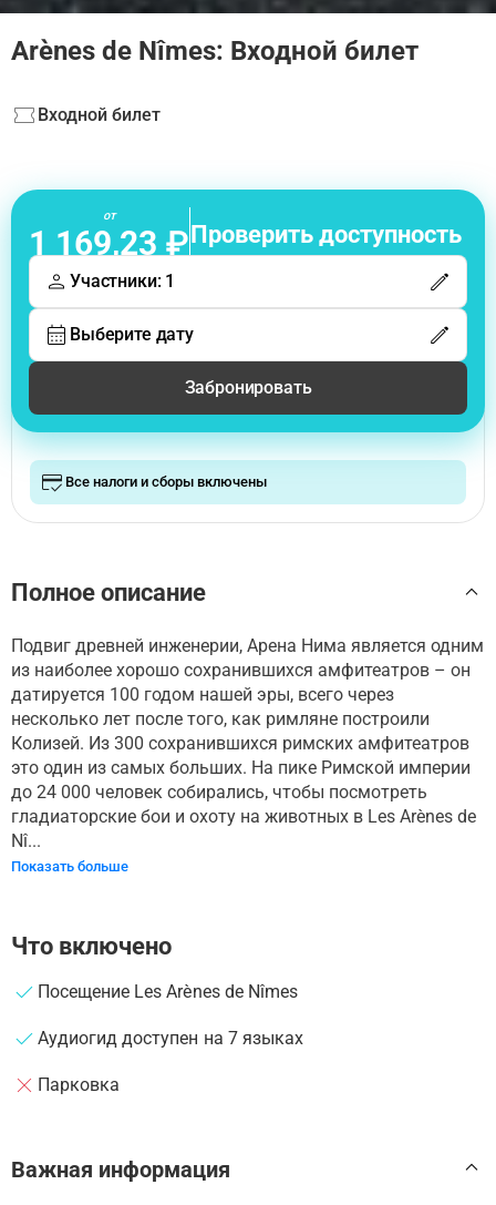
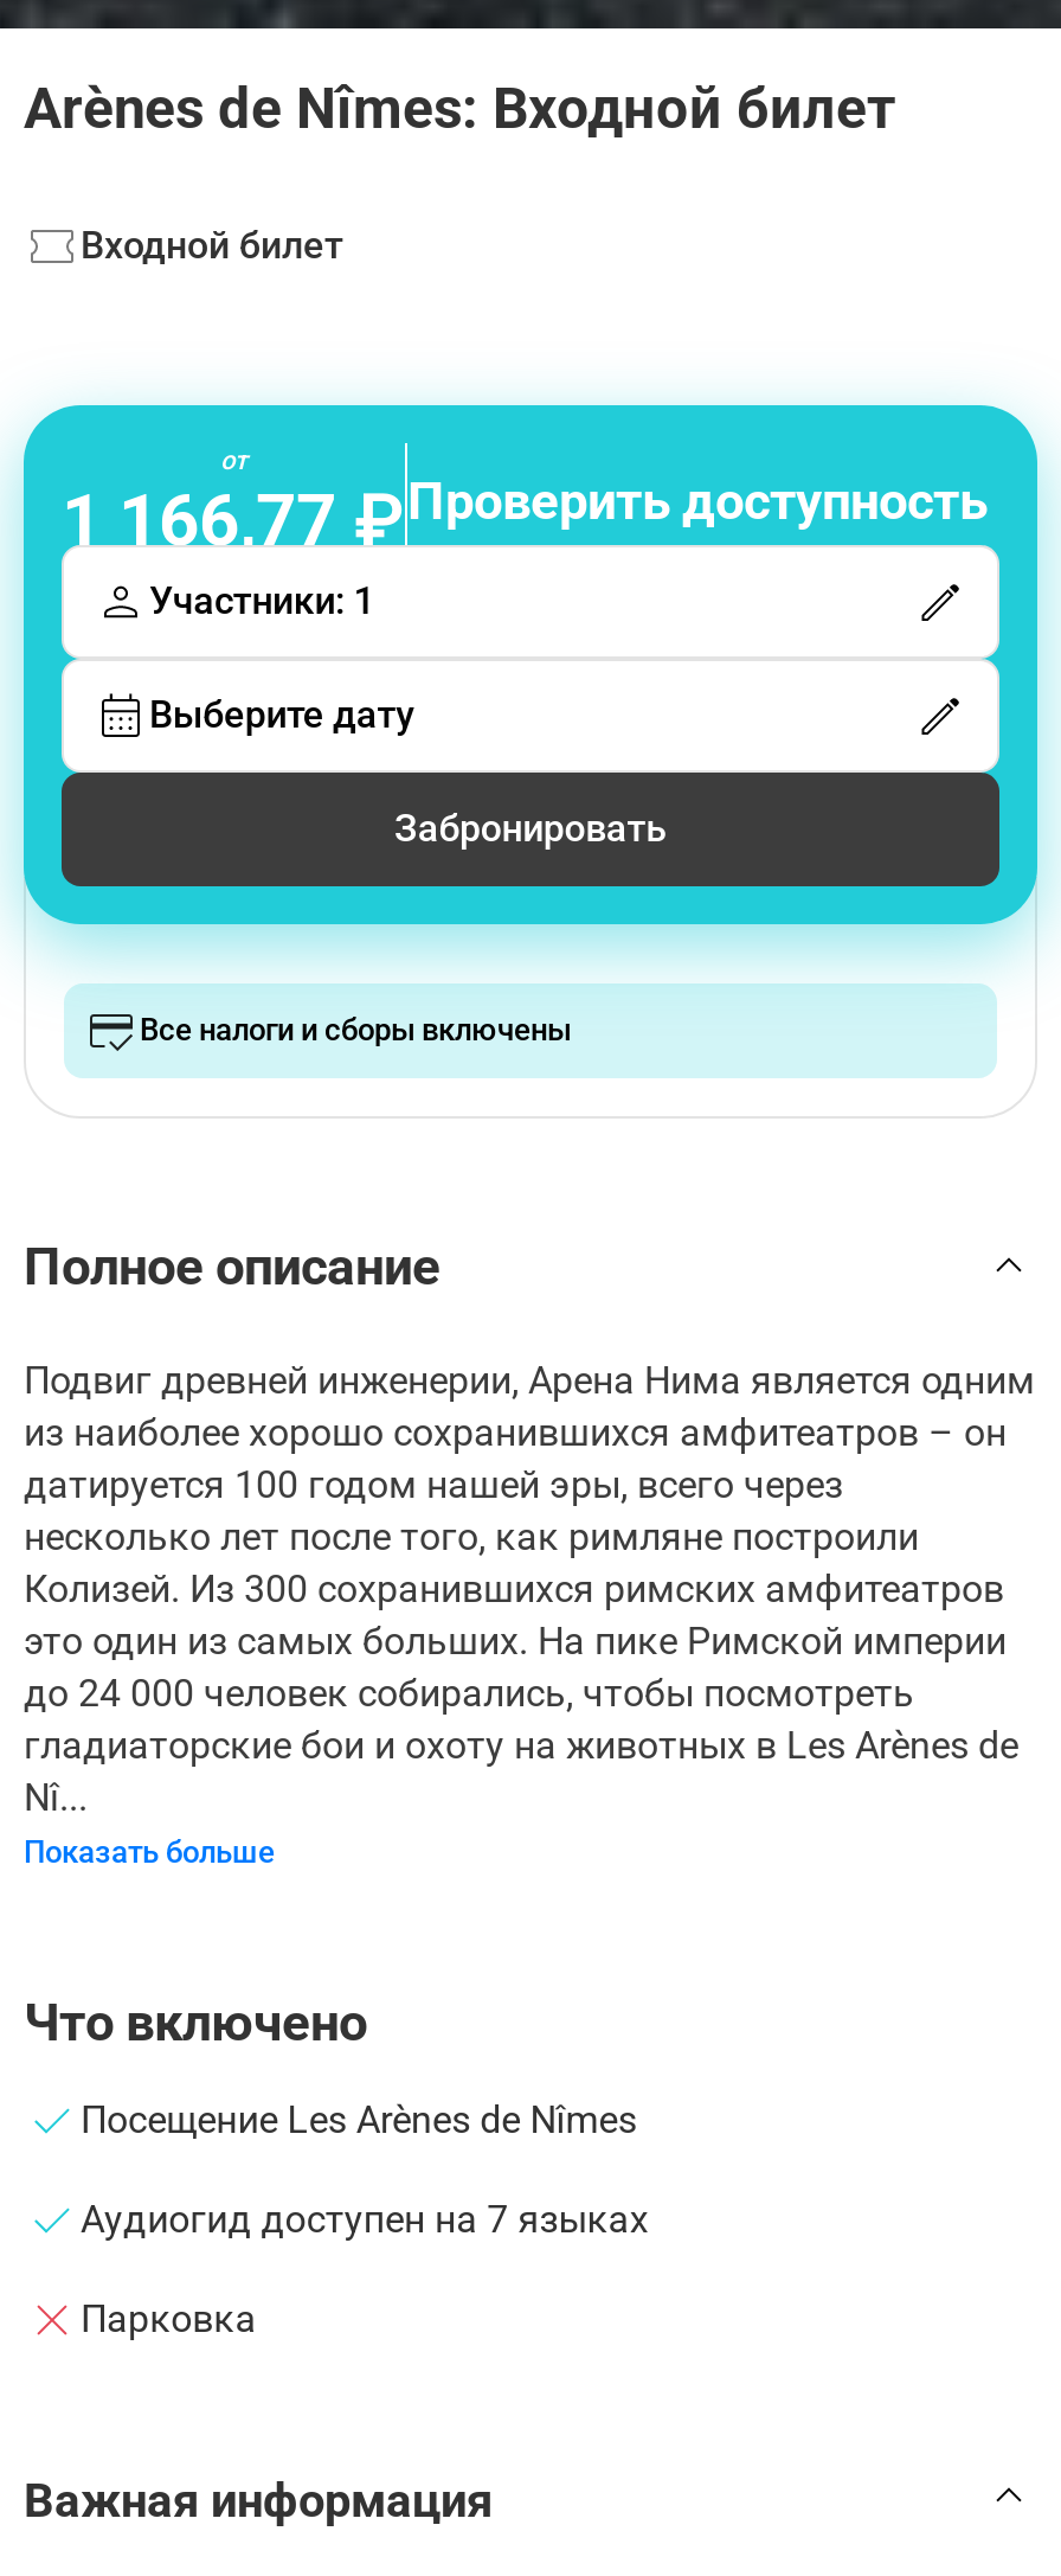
- 1 169,23 ₽Проверить доступность
+ 1 166,77 ₽Проверить доступность
